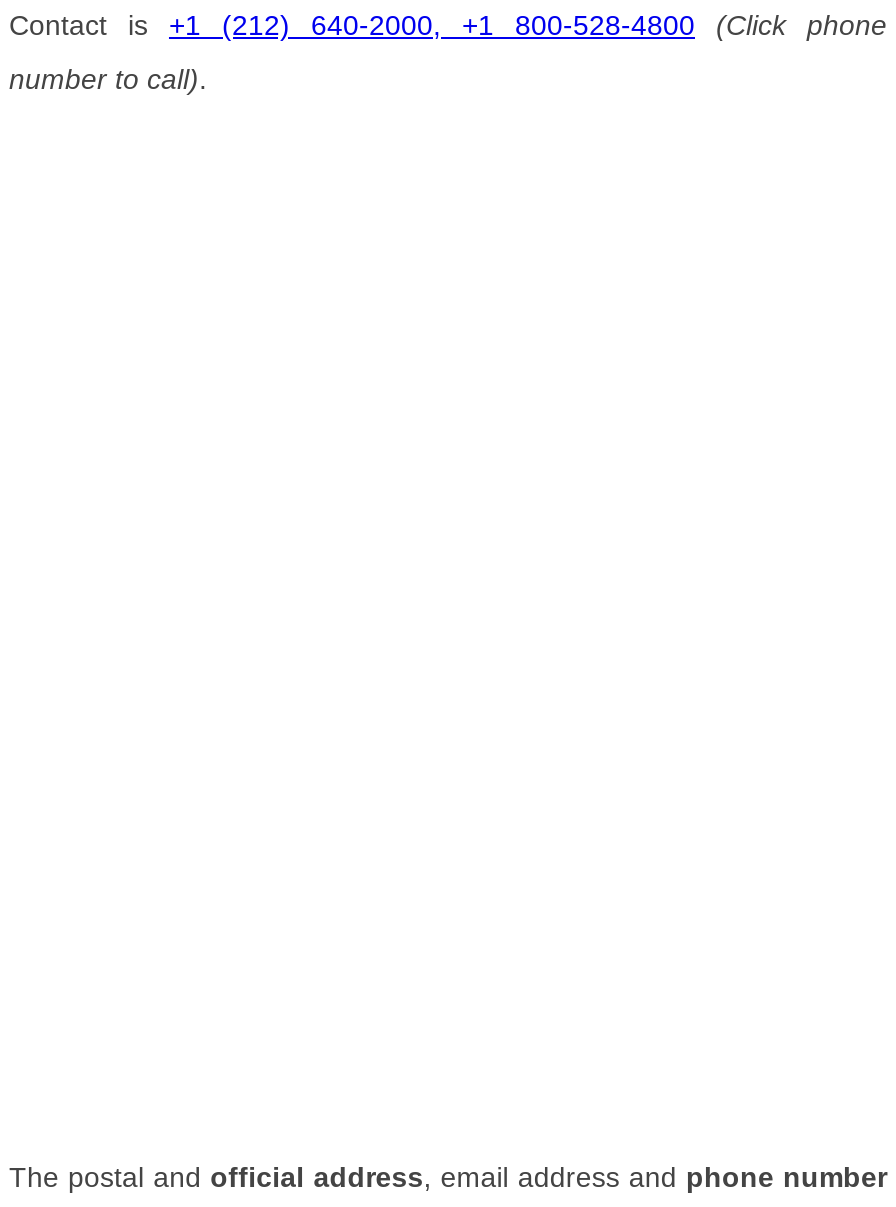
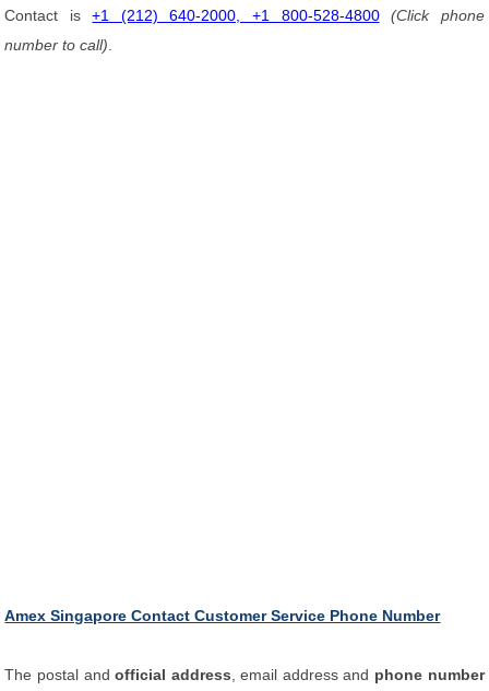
+ Amex Singapore Contact Customer Service Phone Number
